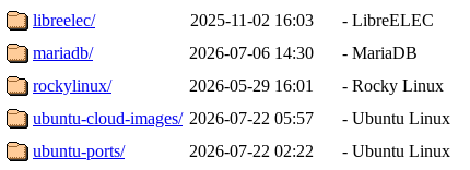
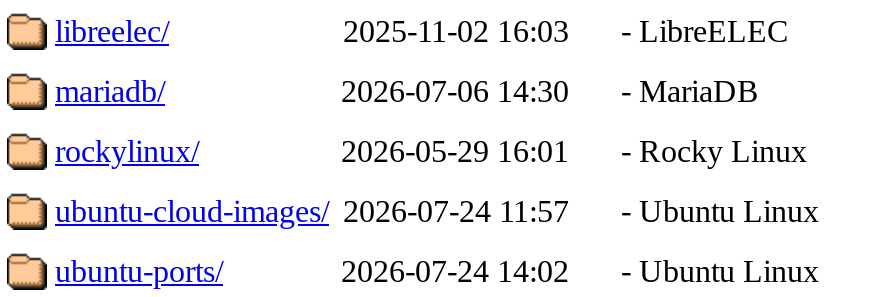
- ubuntu-cloud-images/ 2026-07-22 05:57
+ ubuntu-cloud-images/ 2026-07-24 11:57

- 2026-07-22 02:22 - Ubuntu Linux
+ 2026-07-24 14:02 - Ubuntu Linux
